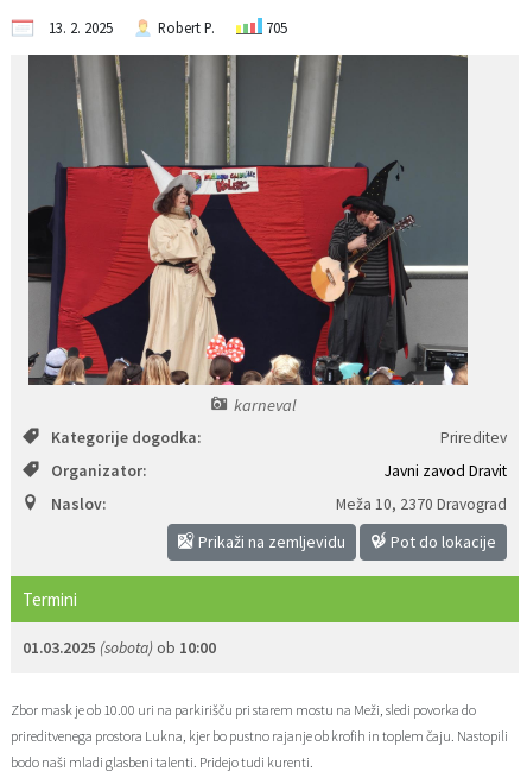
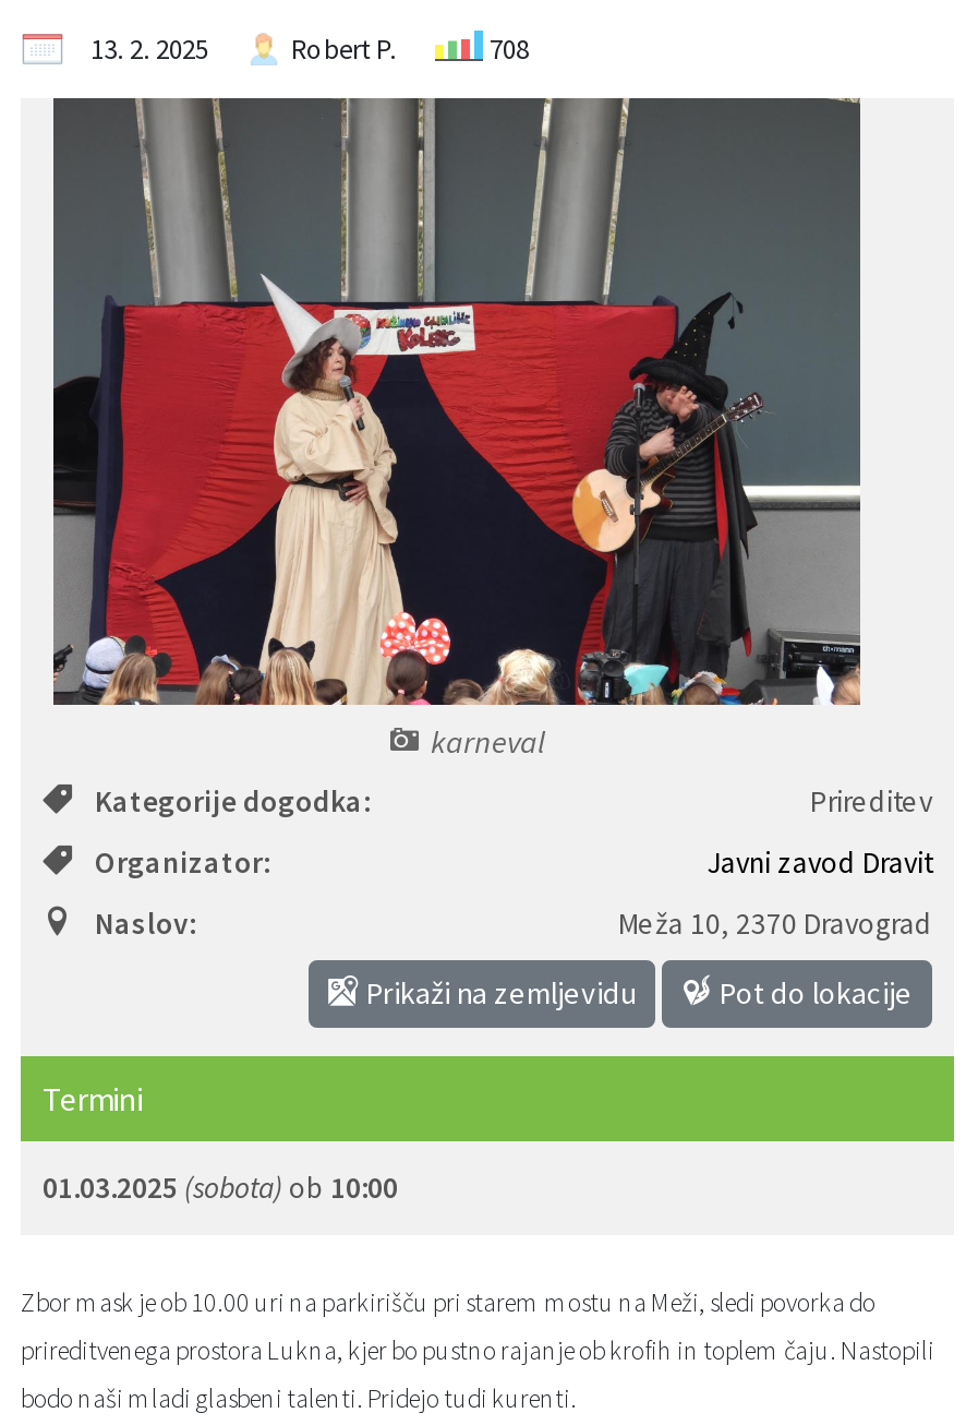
- 705
+ 708
